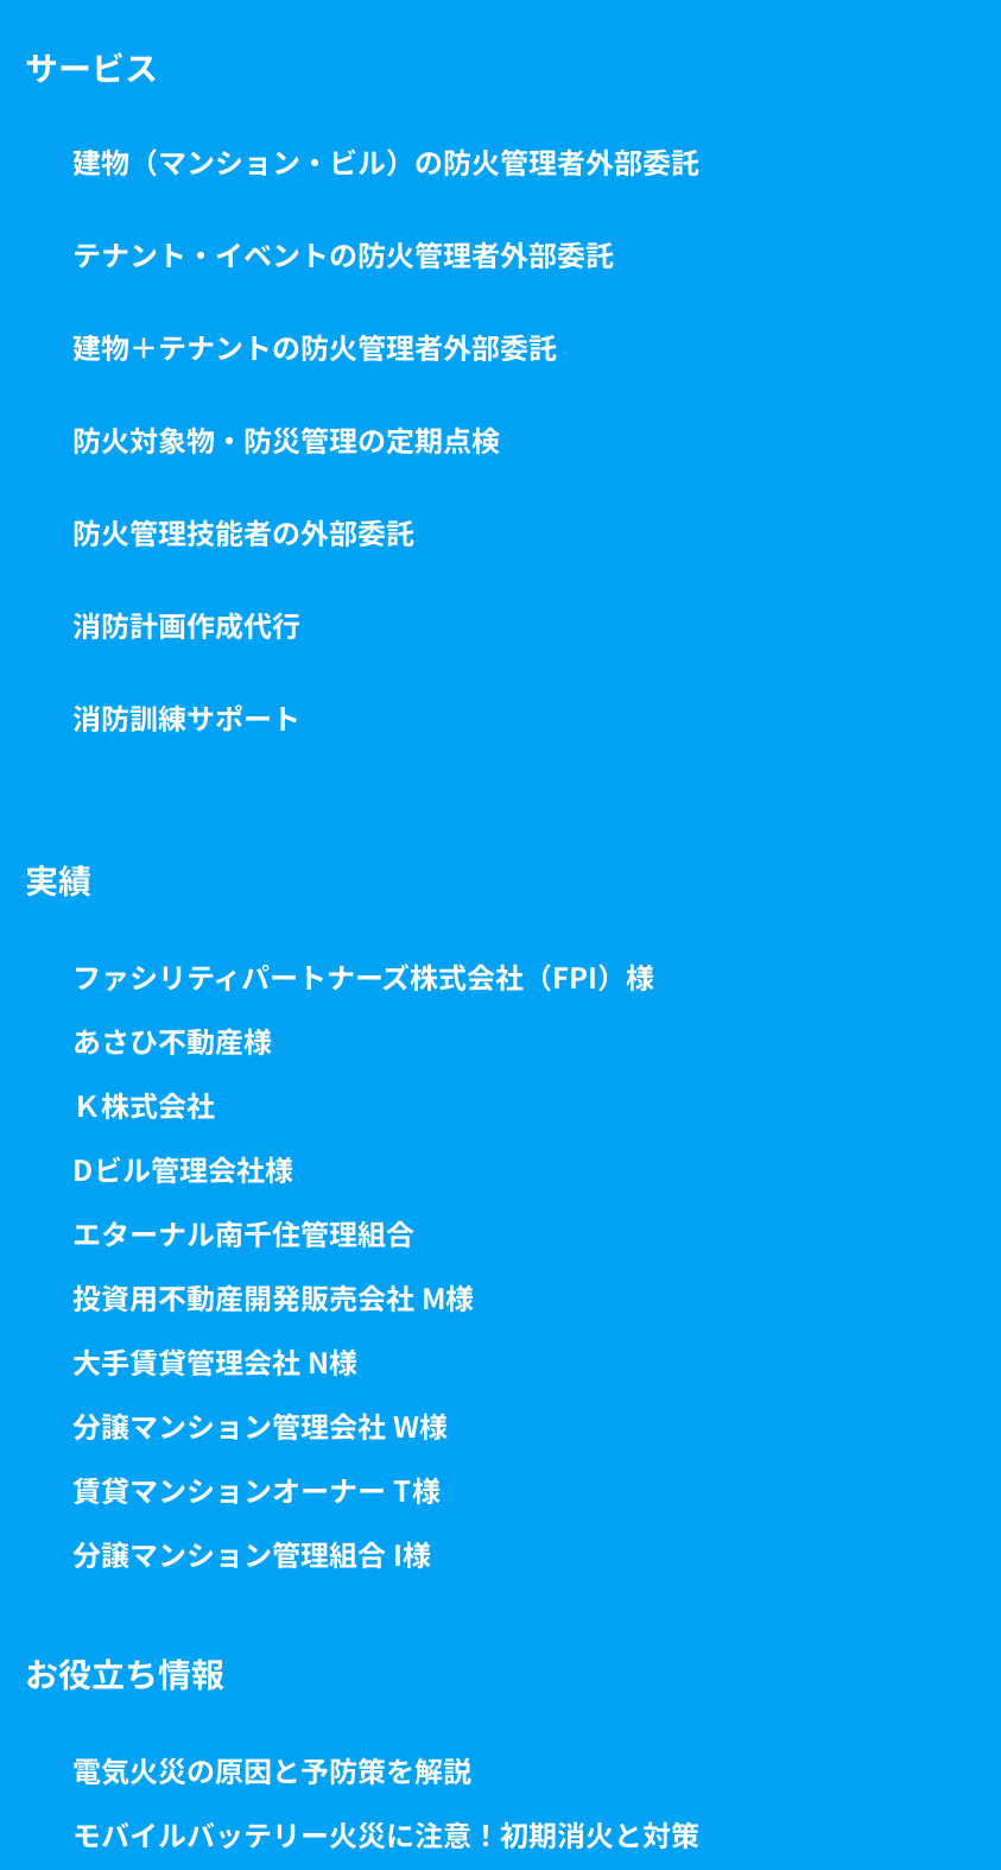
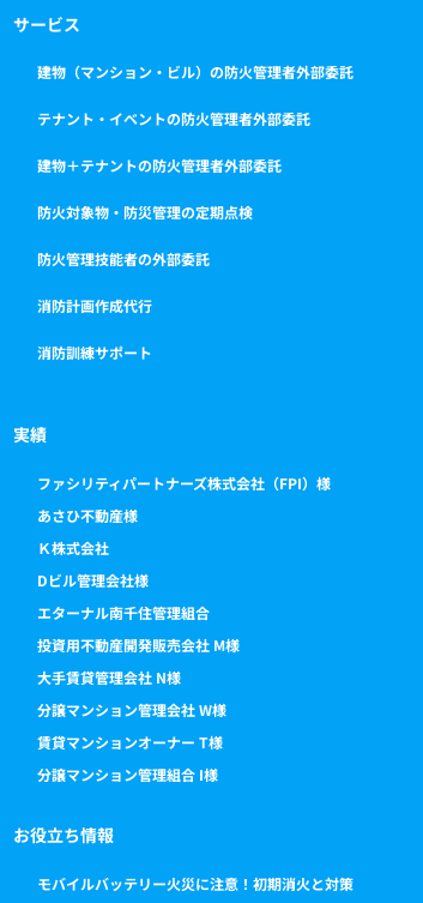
- 電気火災の原因と予防策を解説
